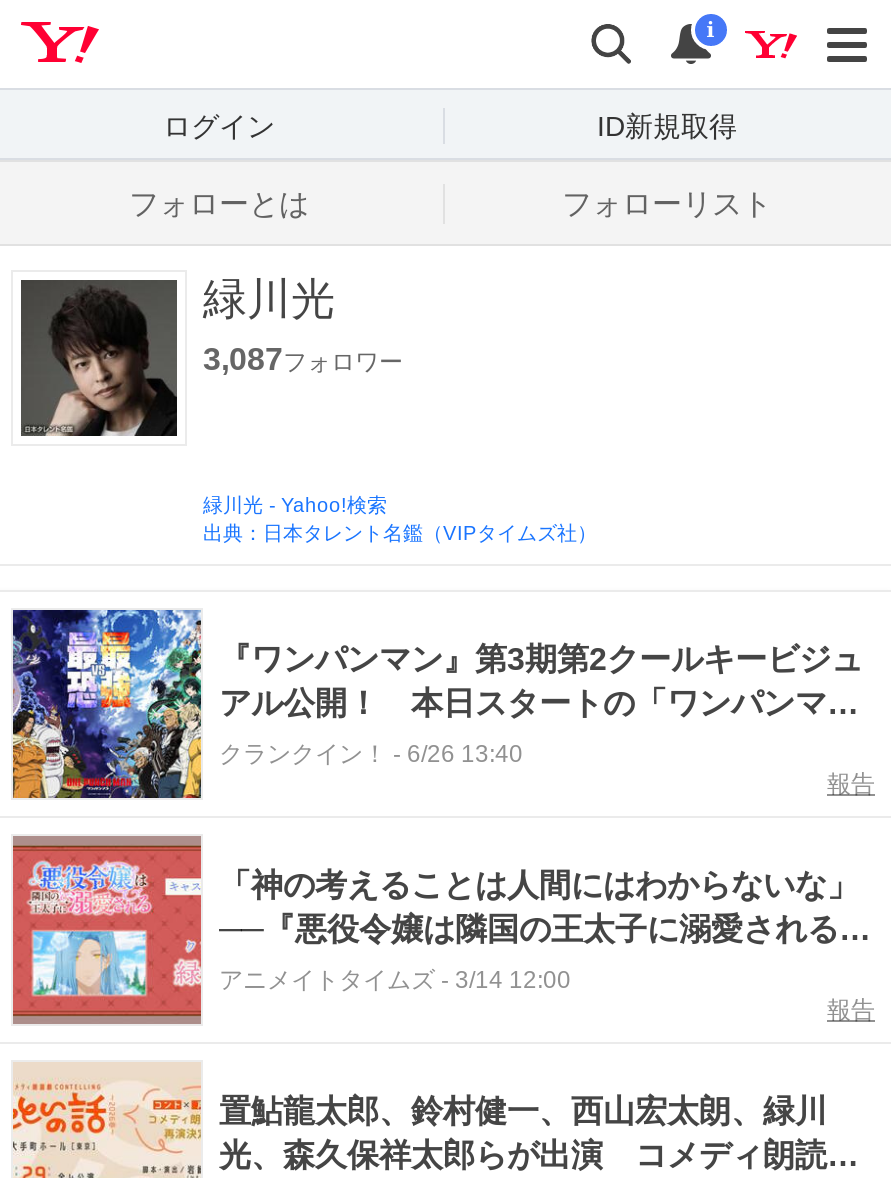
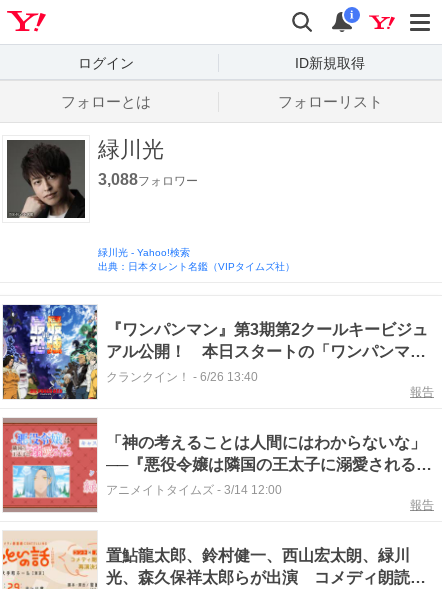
- 3,087フォロワー
+ 3,088フォロワー
